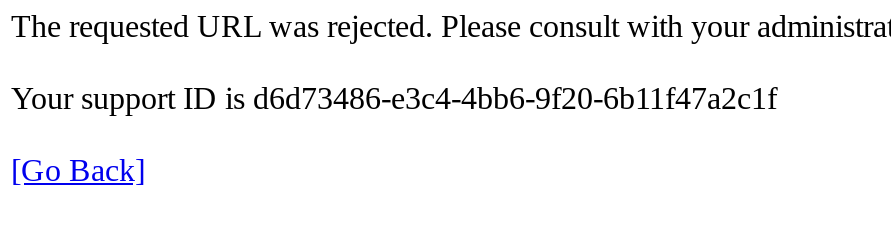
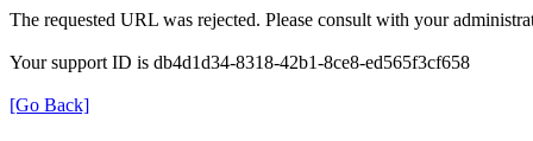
- Your support ID is d6d73486-e3c4-4bb6-9f20-6b11f47a2c1f
+ Your support ID is db4d1d34-8318-42b1-8ce8-ed565f3cf658
